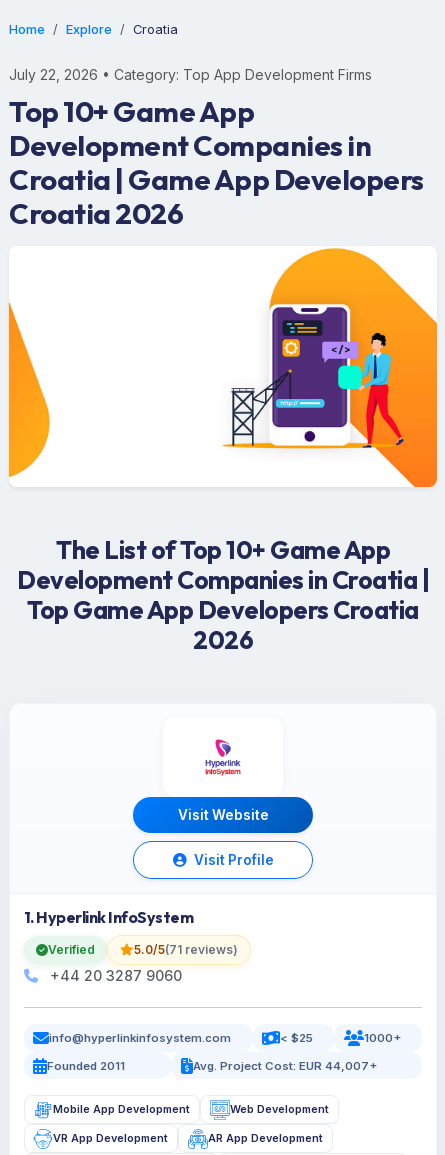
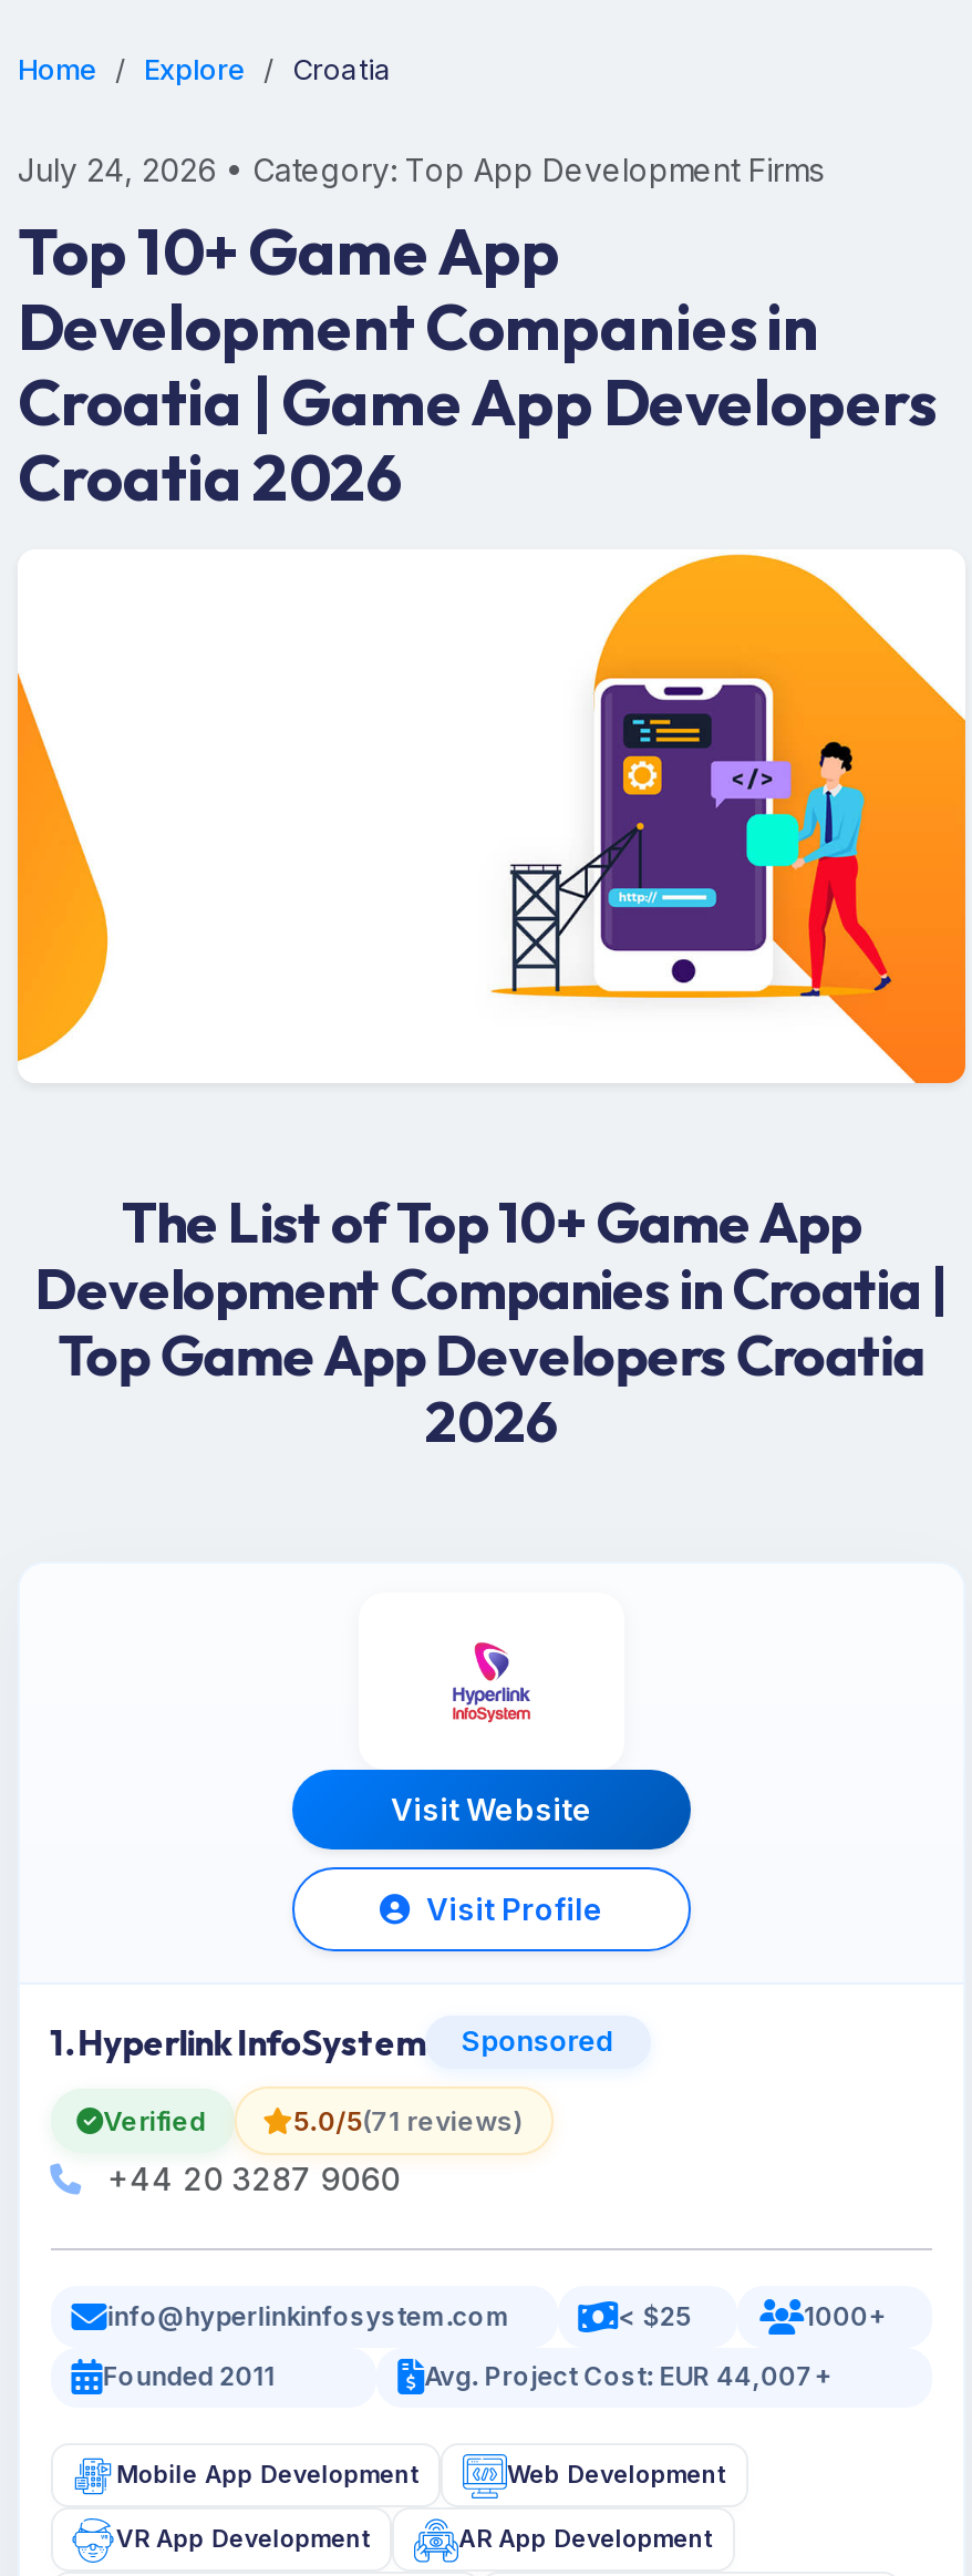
- July 22, 2026 • Category: Top App Development Firms
+ July 24, 2026 • Category: Top App Development Firms

+ Sponsored
